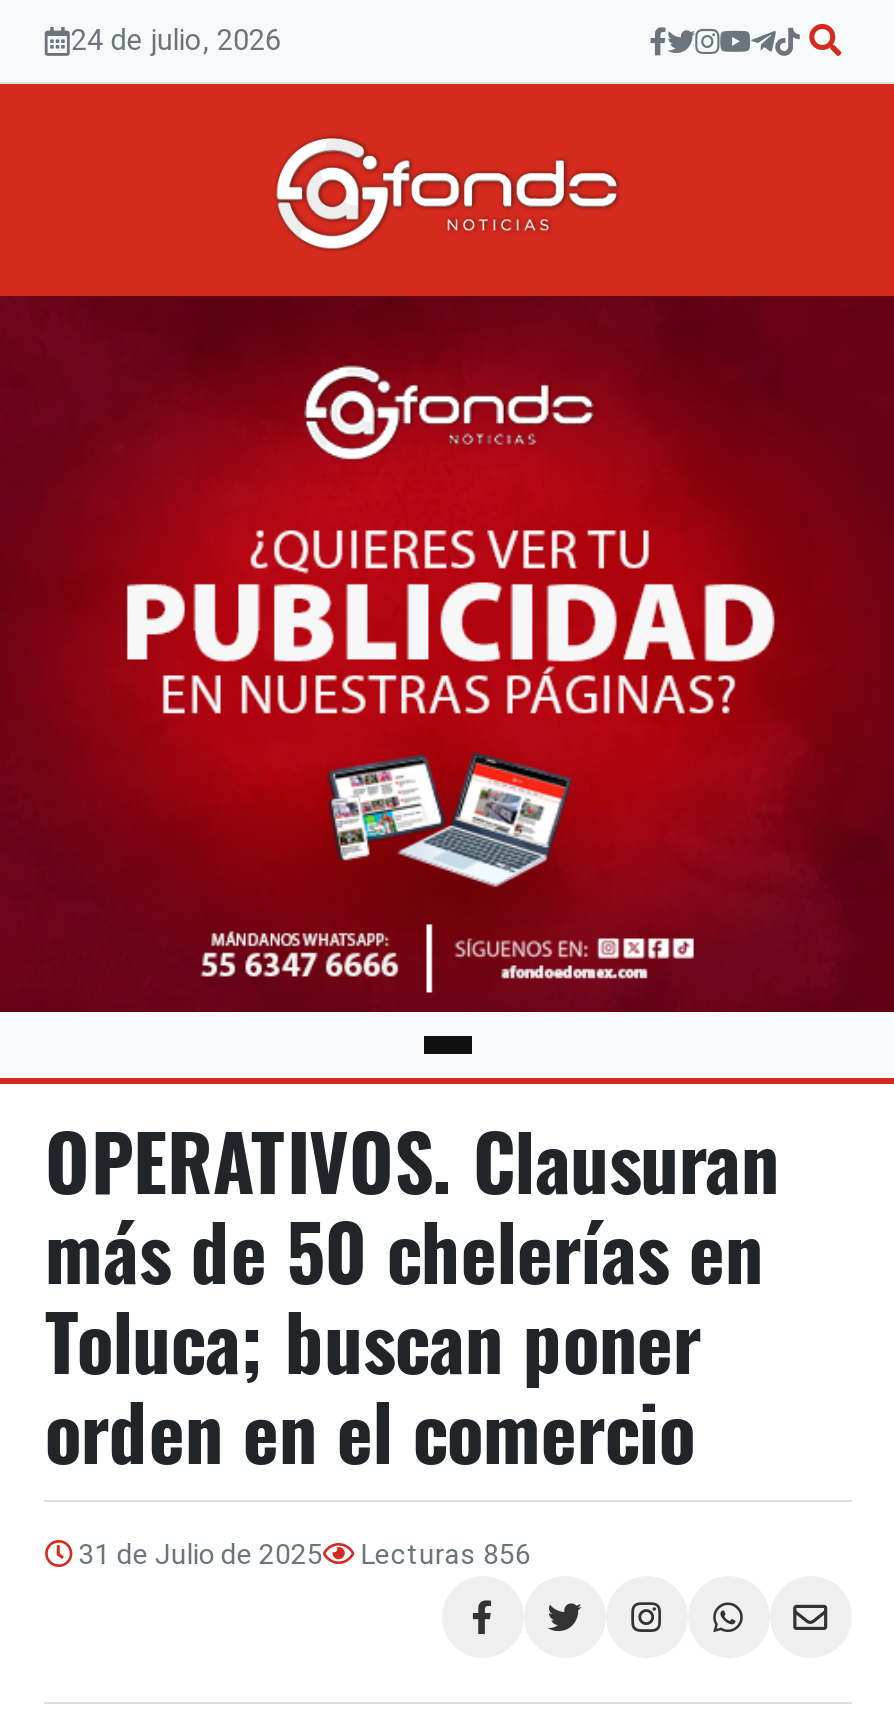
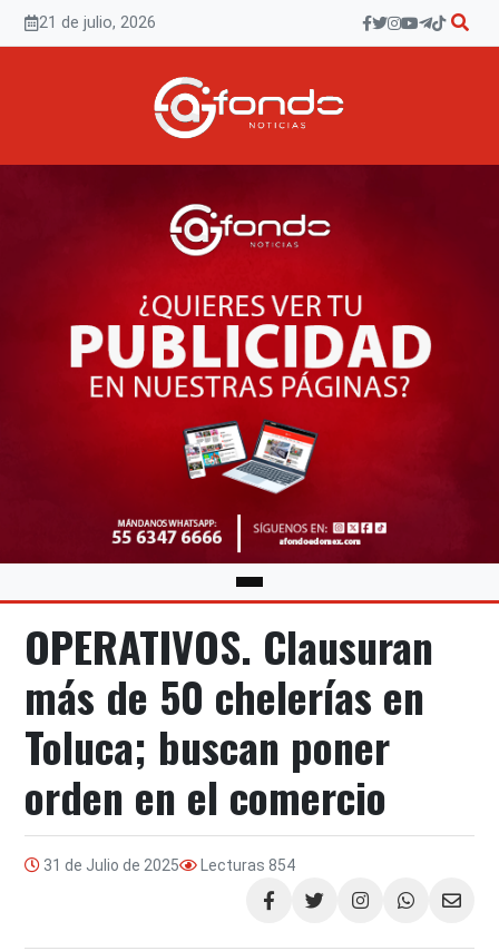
- 24 de julio, 2026
+ 21 de julio, 2026

- 31 de Julio de 2025 Lecturas 856
+ 31 de Julio de 2025 Lecturas 854
